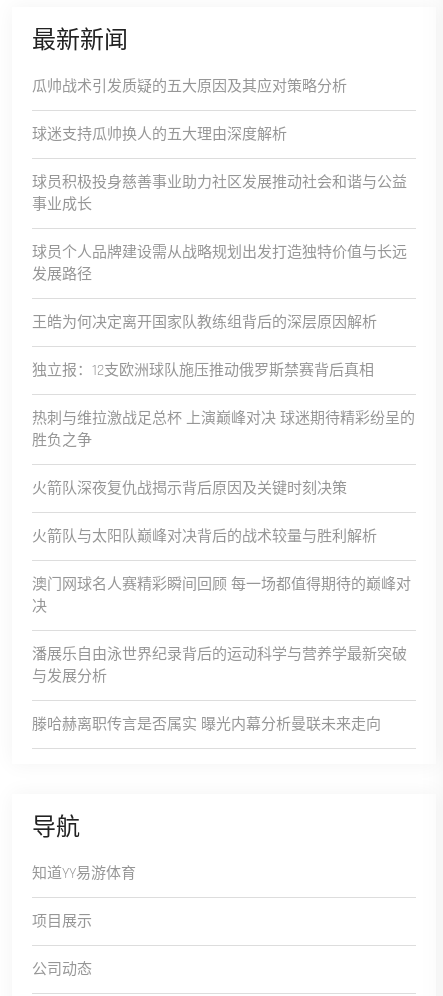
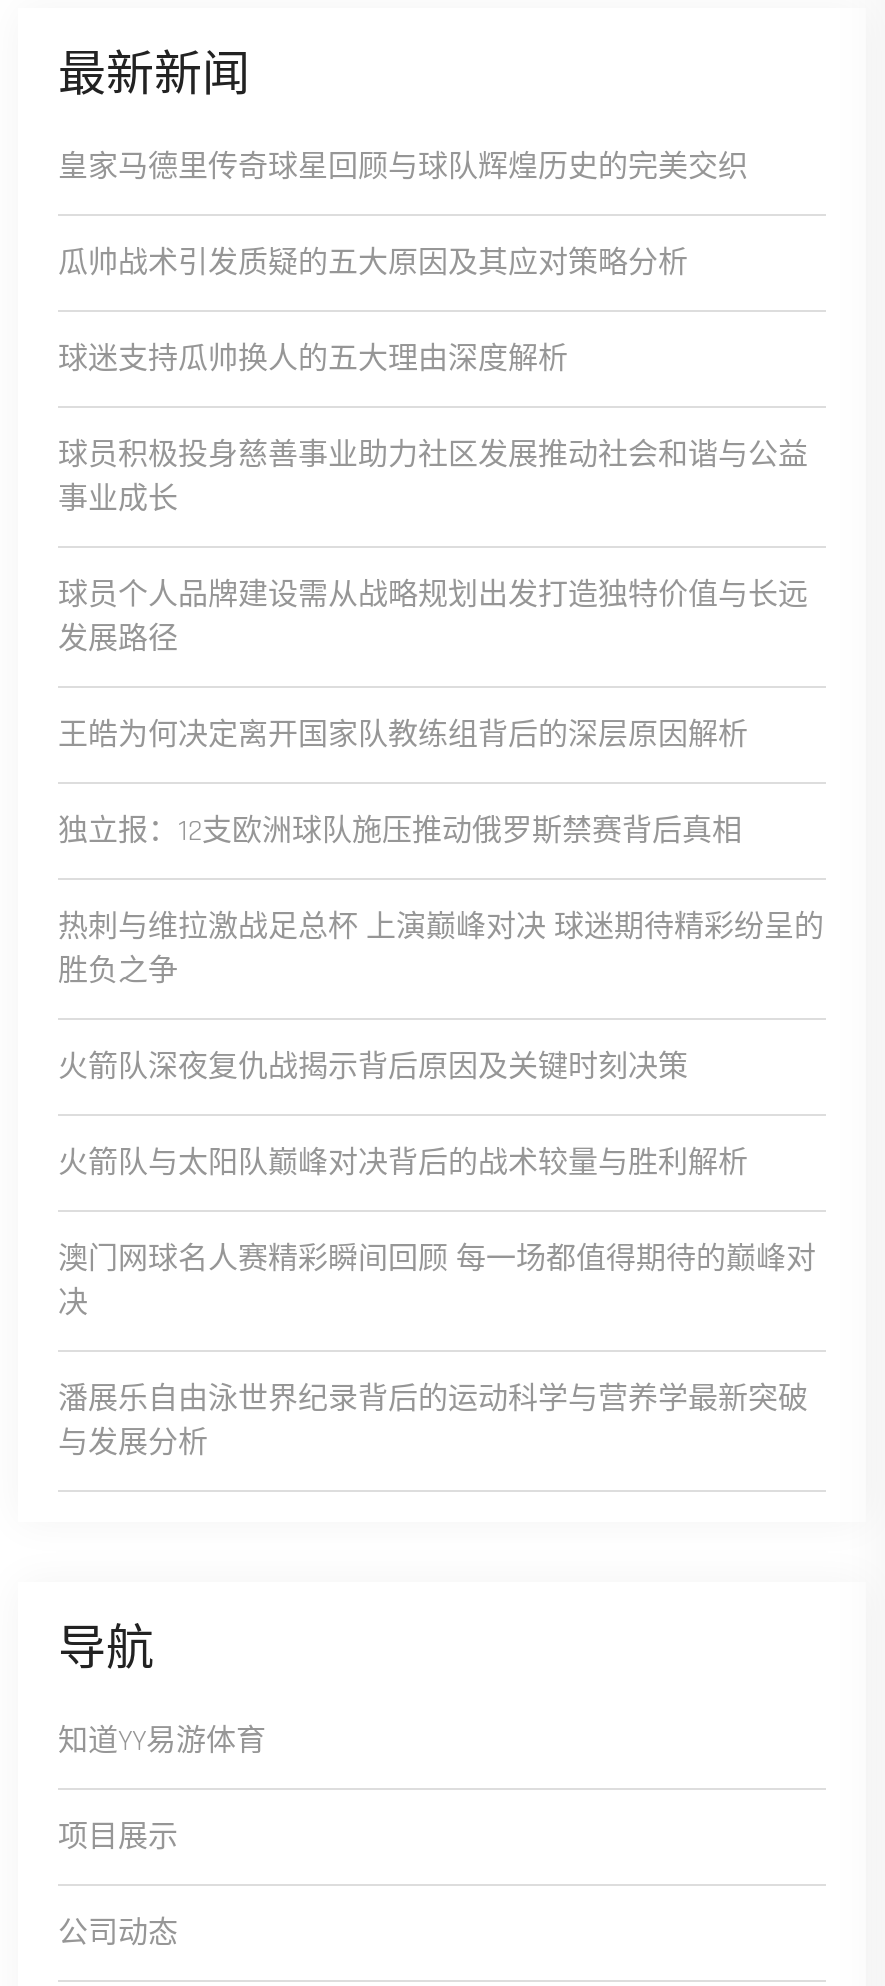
+ 皇家马德里传奇球星回顾与球队辉煌历史的完美交织

moved down: 瓜帅战术引发质疑的五大原因及其应对策略分析 | 球迷支持瓜帅换人的五大理由深度解析 | 球员积极投身慈善事业助力社区发展推动社会和谐与公益 | ... | 潘展乐自由泳世界纪录背后的运动科学与营养学最新突破 | 与发展分析

- 滕哈赫离职传言是否属实 曝光内幕分析曼联未来走向
